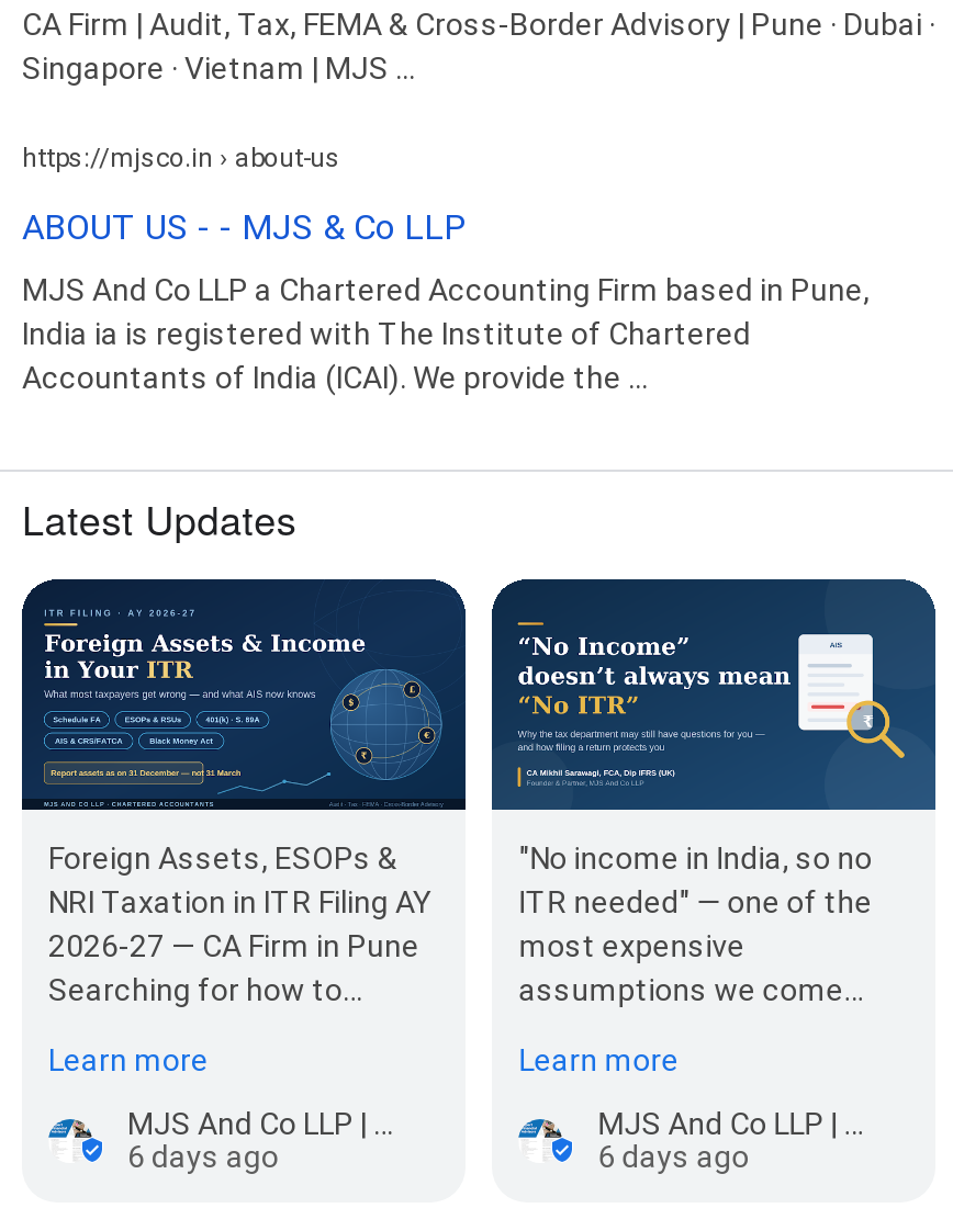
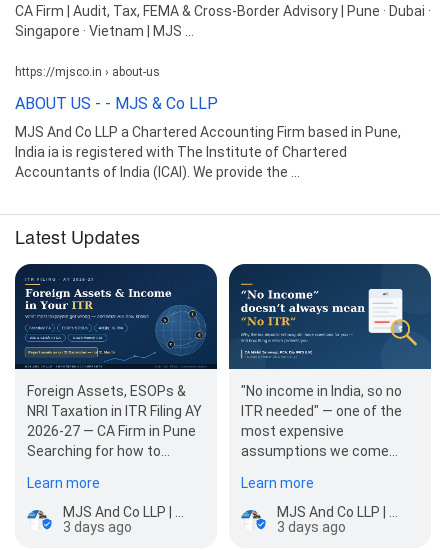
- 6 days ago
+ 3 days ago

- 6 days ago
+ 3 days ago
